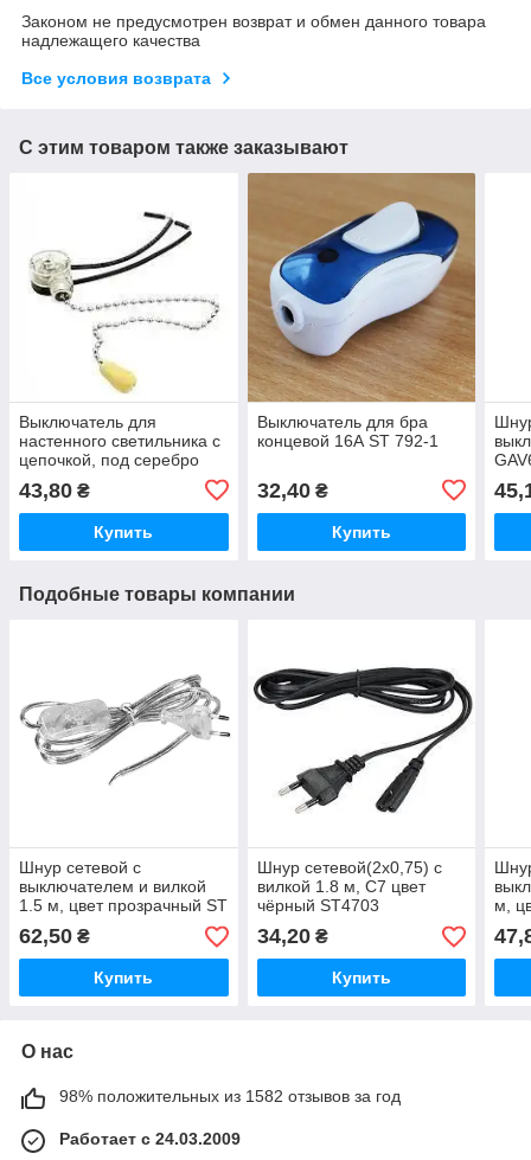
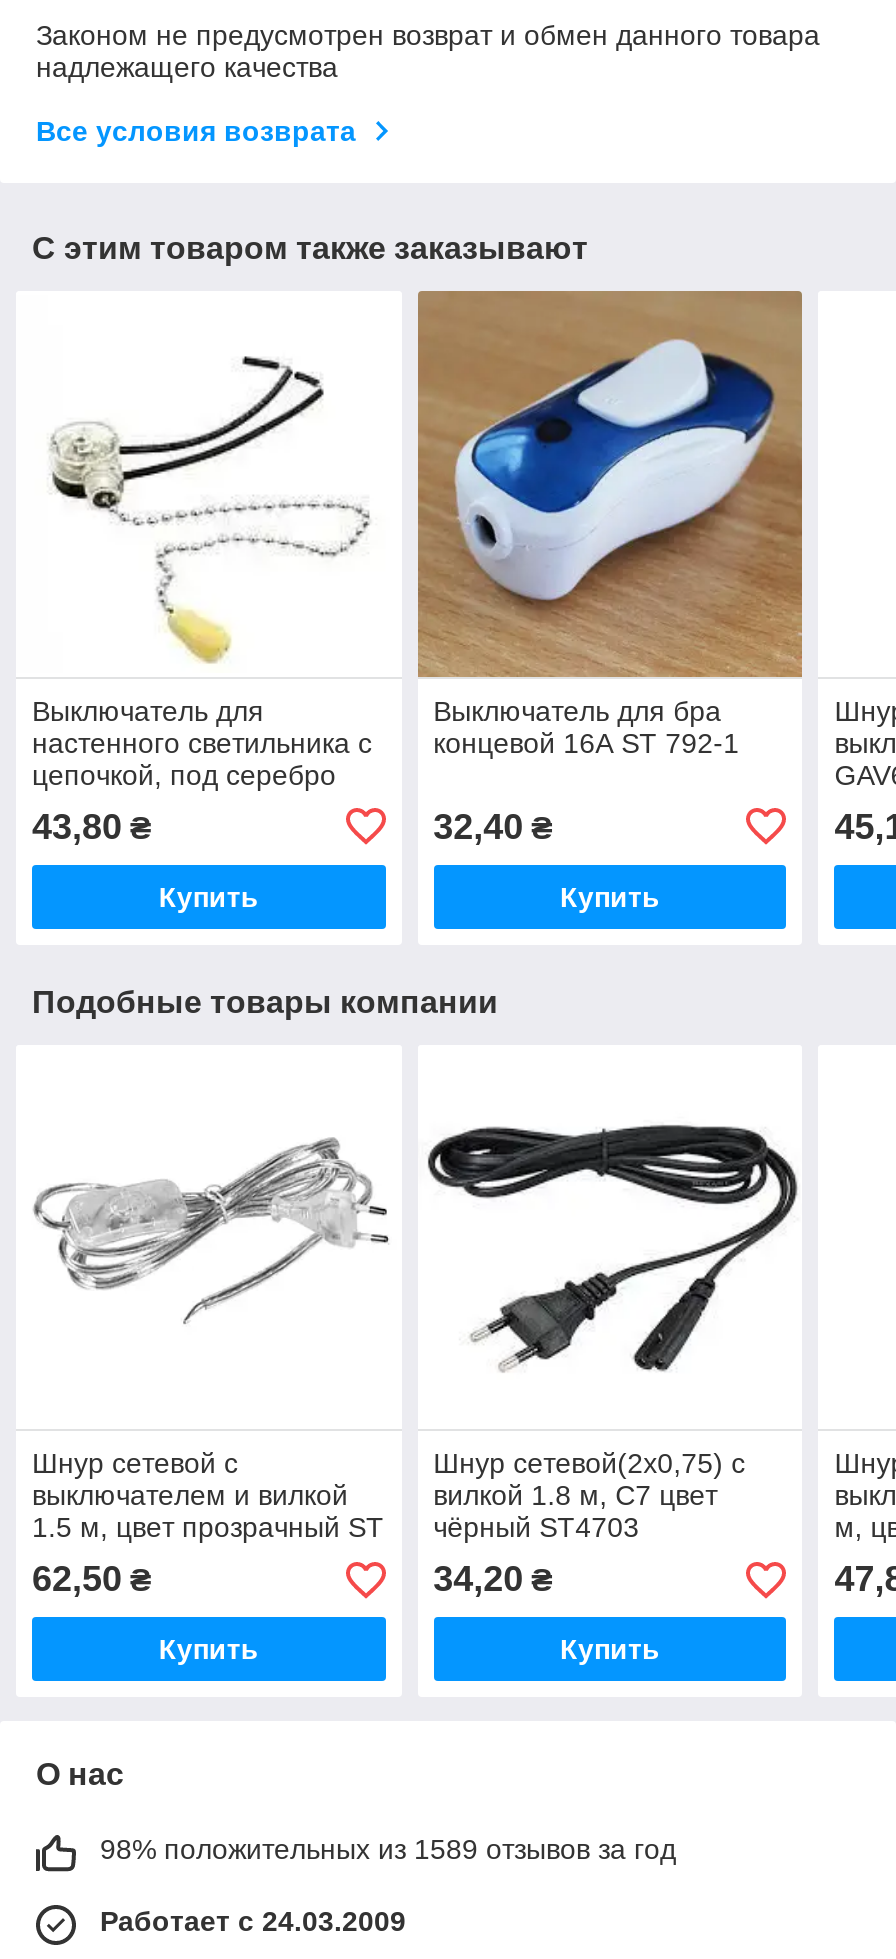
- 98% положительных из 1582 отзывов за год
+ 98% положительных из 1589 отзывов за год
